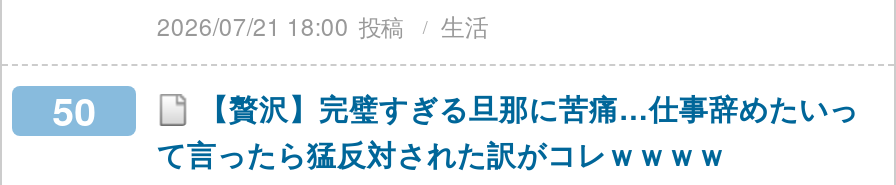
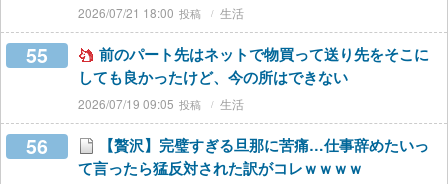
- 50
+ 55
+ 前のパート先はネットで物買って送り先をそこに
+ しても良かったけど、今の所はできない
+ 2026/07/19 09:05
+ 生活
+ 56
